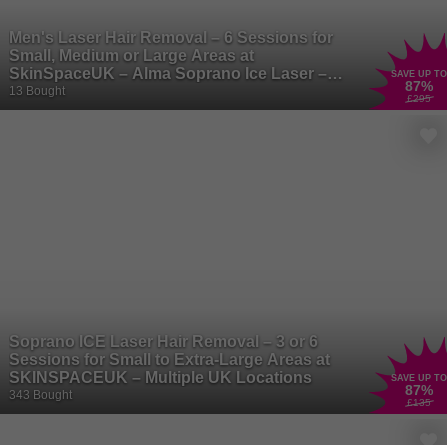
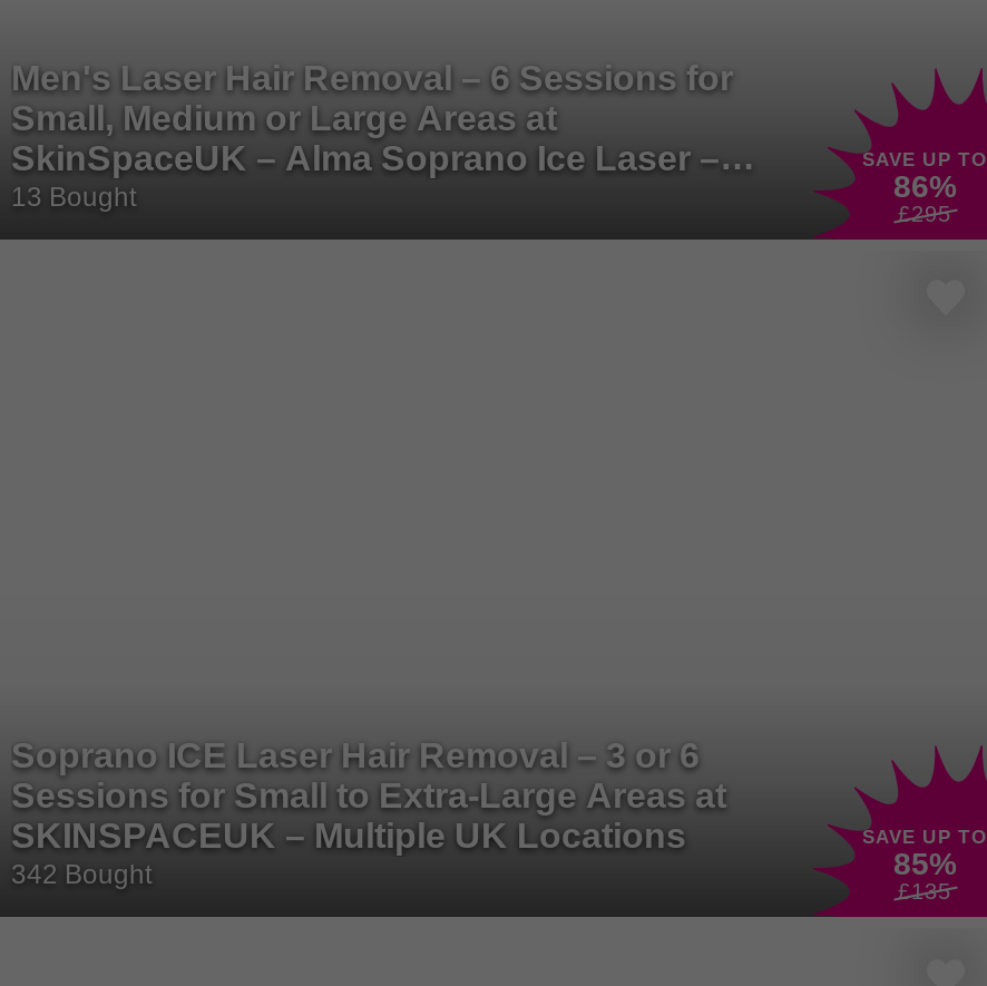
- 87%
+ 86%

- 87%
+ 85%

- 343 Bought
+ 342 Bought
